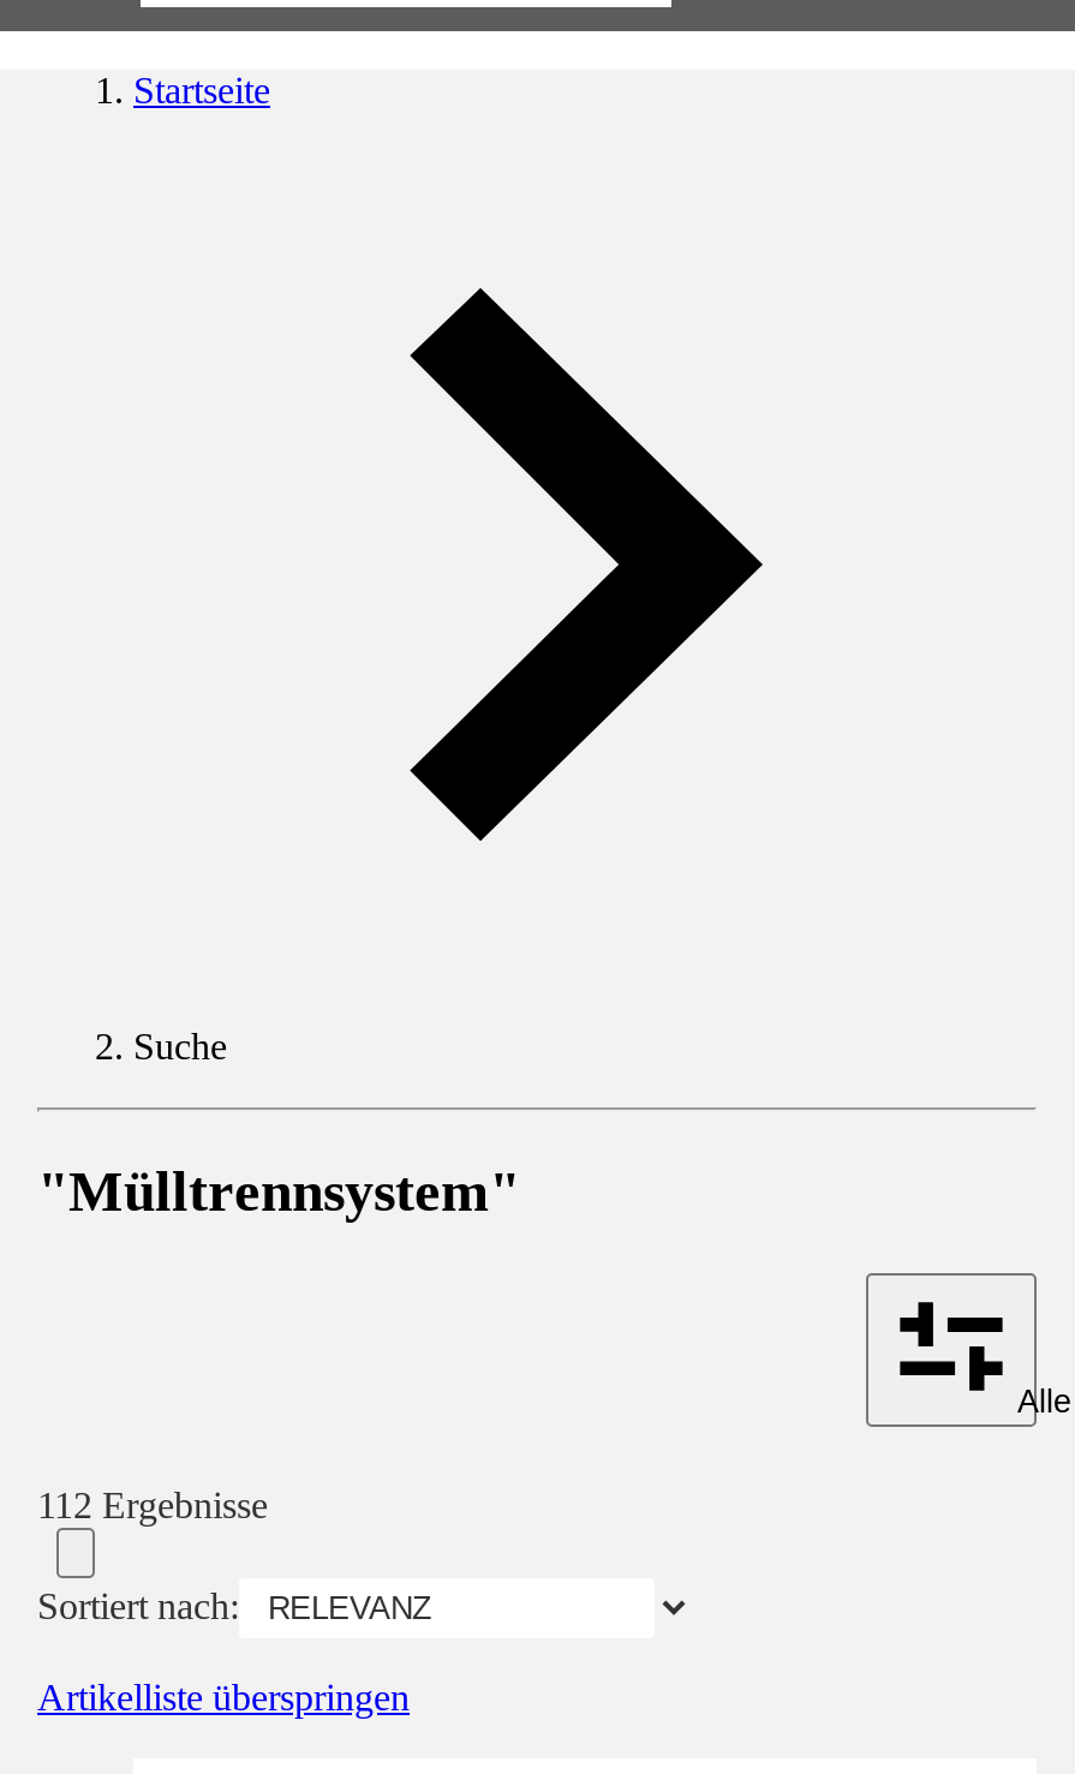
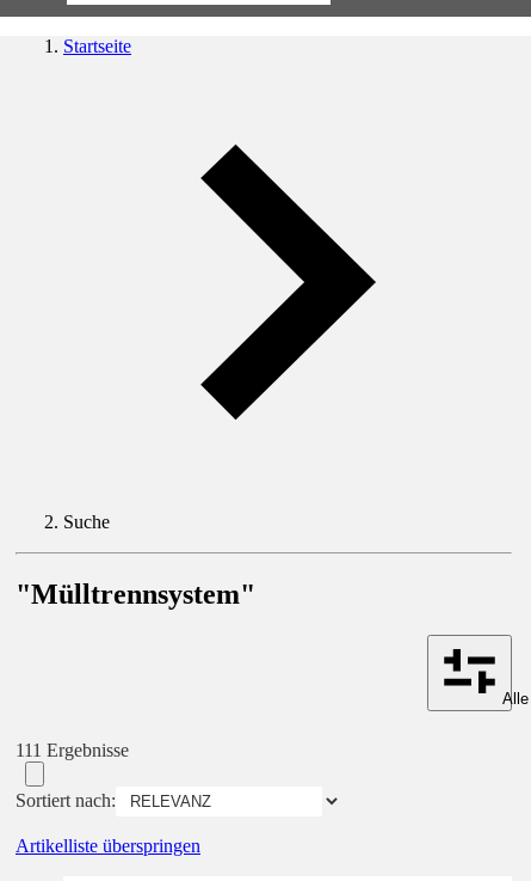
- 112 Ergebnisse
+ 111 Ergebnisse
